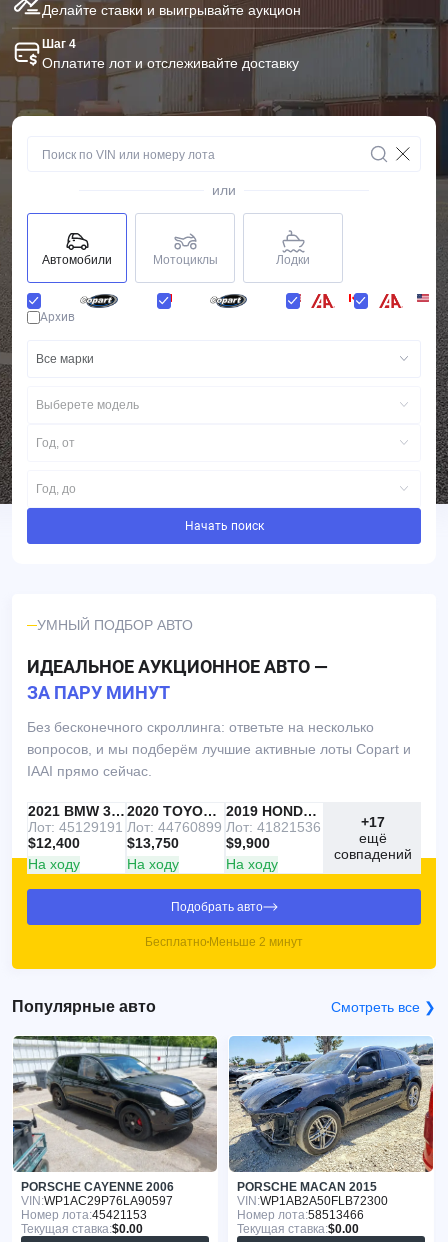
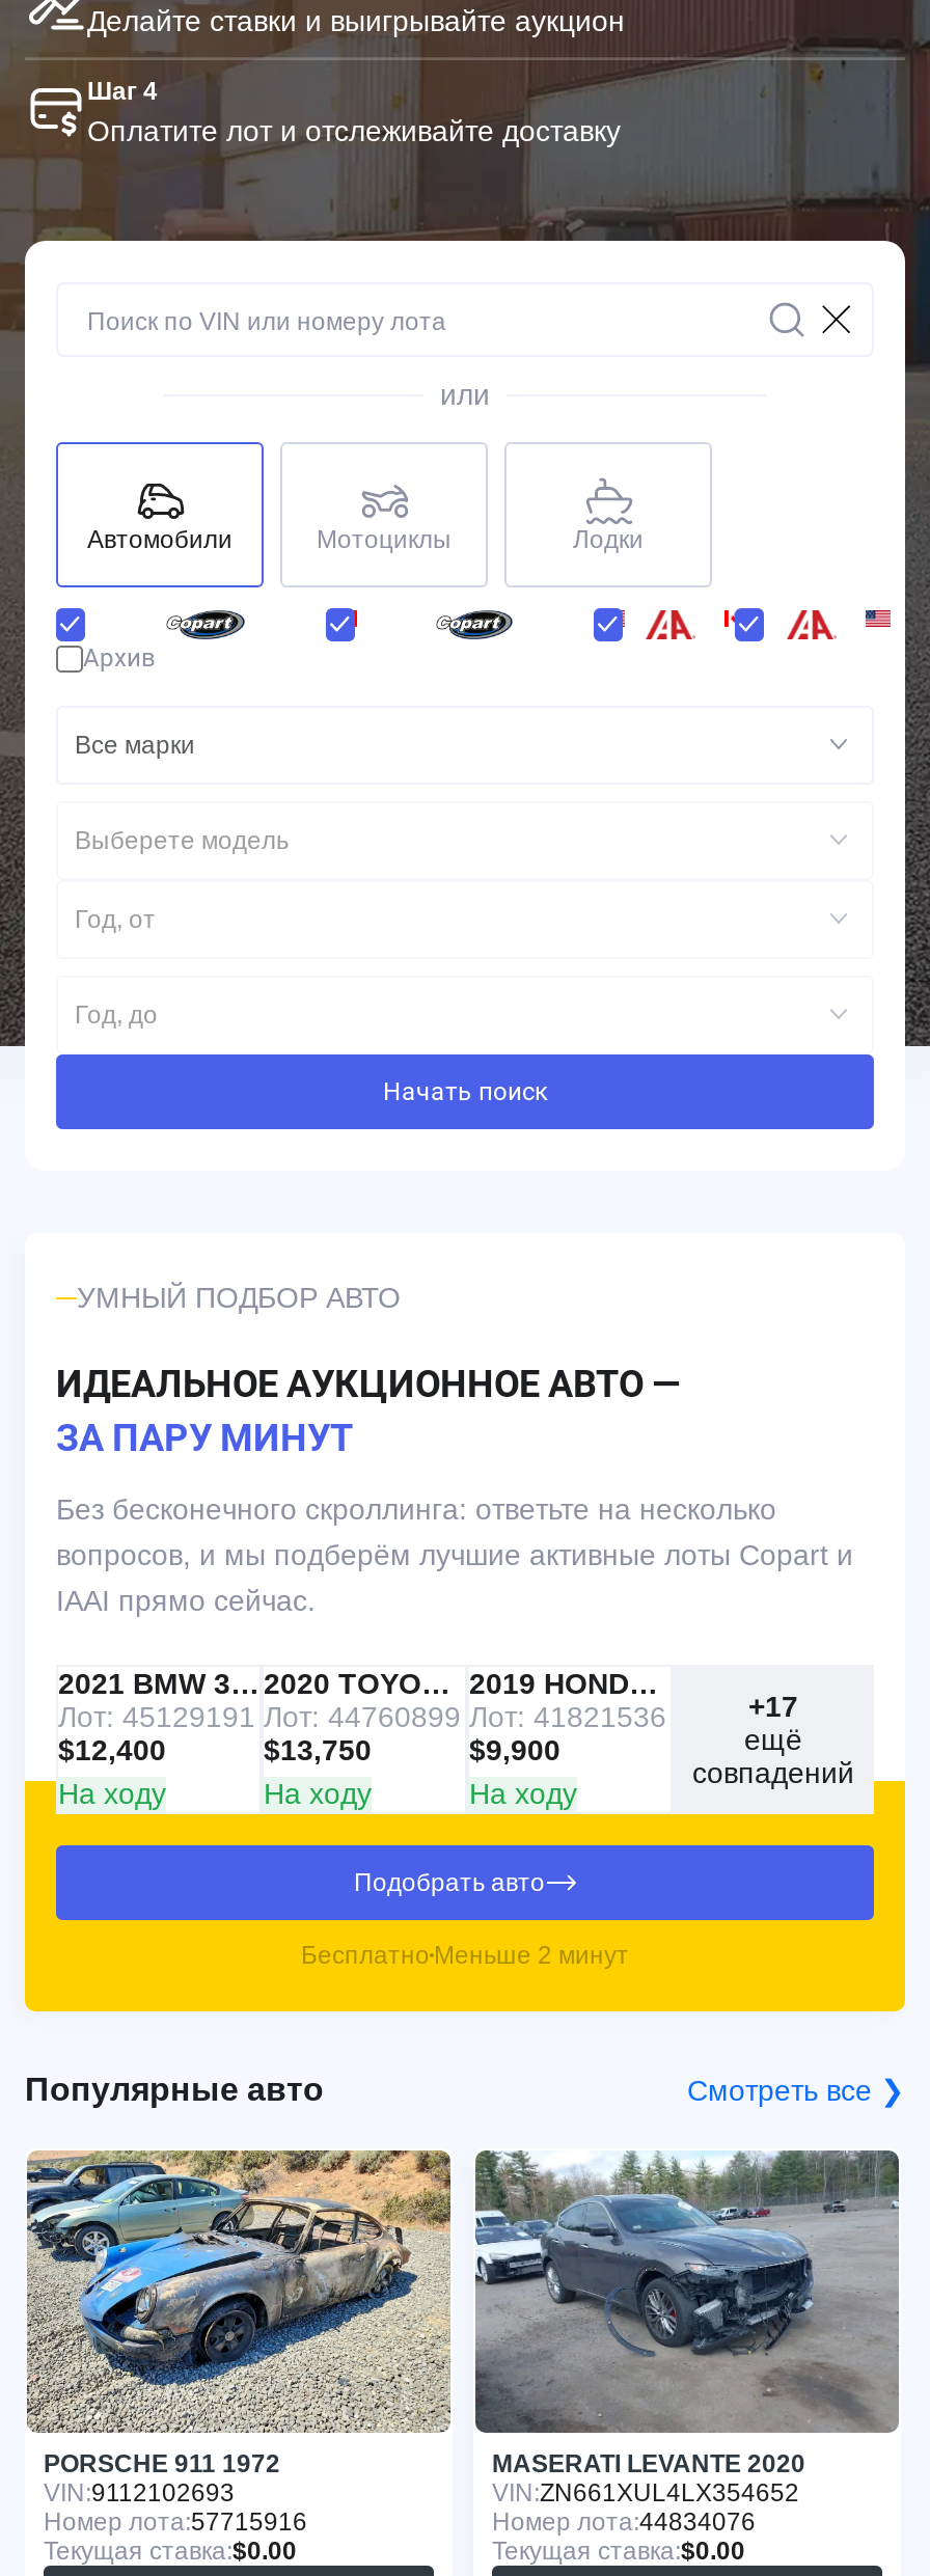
- [image]
- PORSCHE CAYENNE 2006
+ [image]
+ PORSCHE 911 1972

- [image]
- PORSCHE MACAN 2015
- VIN: WP1AB2A50FLB72300
- Номер лота:58513466
+ [image]
+ MASERATI LEVANTE 2020
+ VIN: ZN661XUL4LX354652
+ Номер лота:44834076

- VIN: WP1AC29P76LA90597
+ VIN: 9112102693

- Номер лота:45421153
+ Номер лота:57715916
